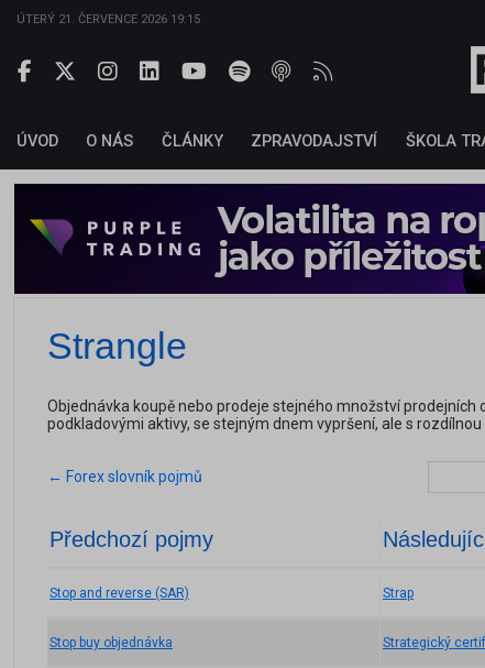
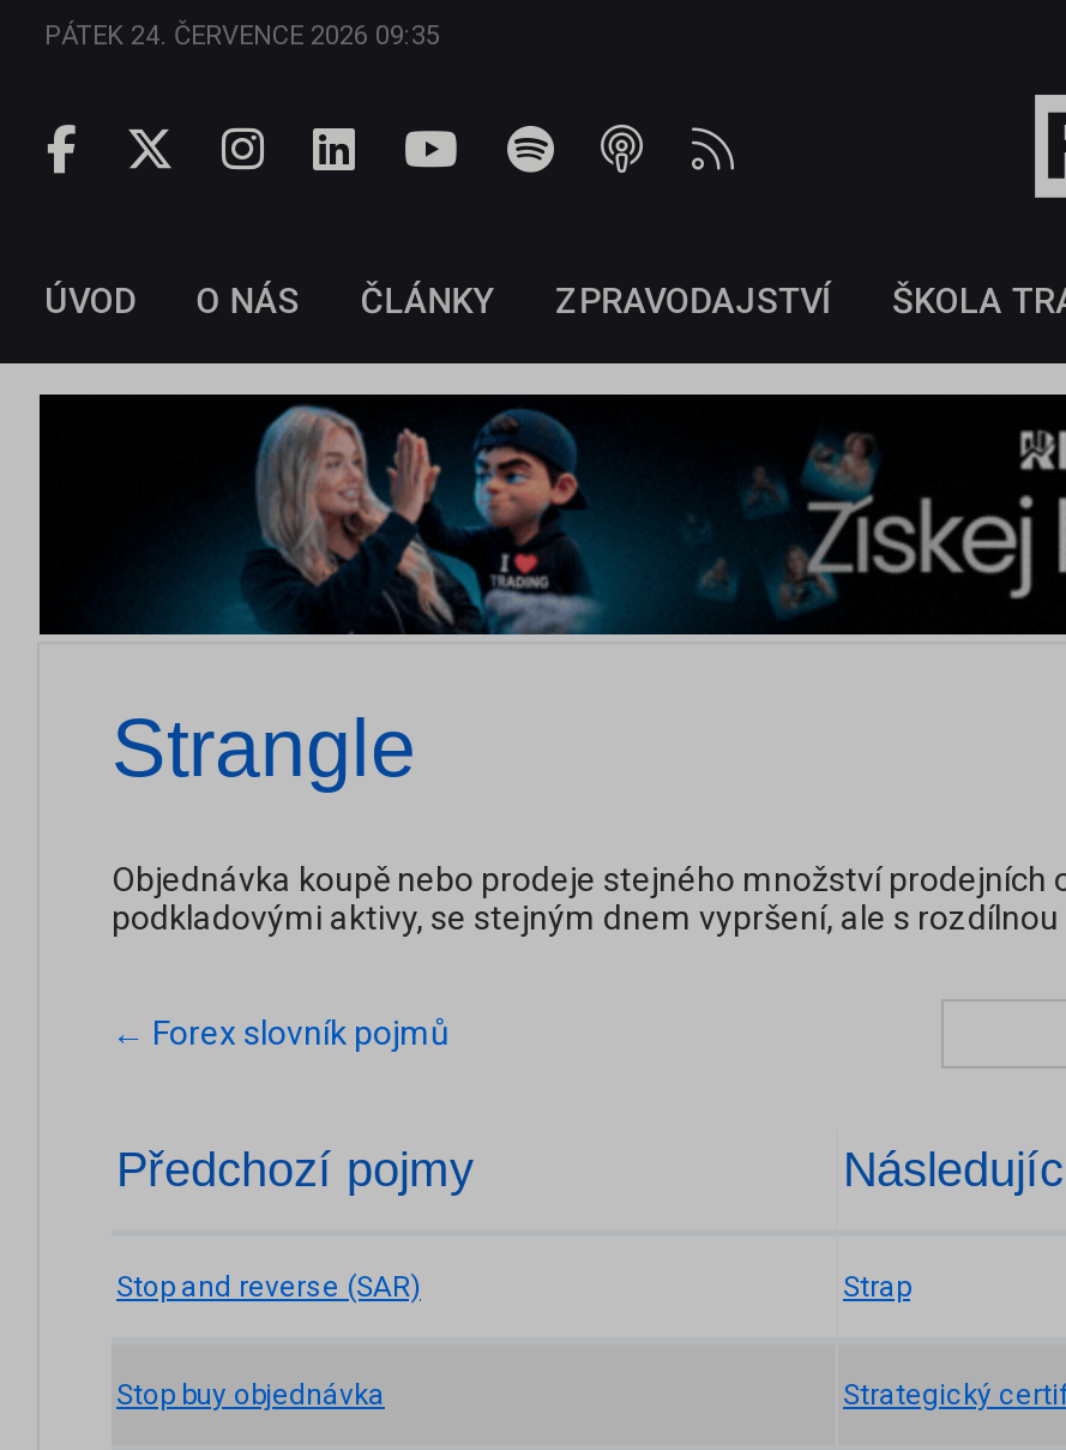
- ÚTERÝ 21. ČERVENCE 2026 19:15
+ PÁTEK 24. ČERVENCE 2026 09:35

- [image]
+ [image]
